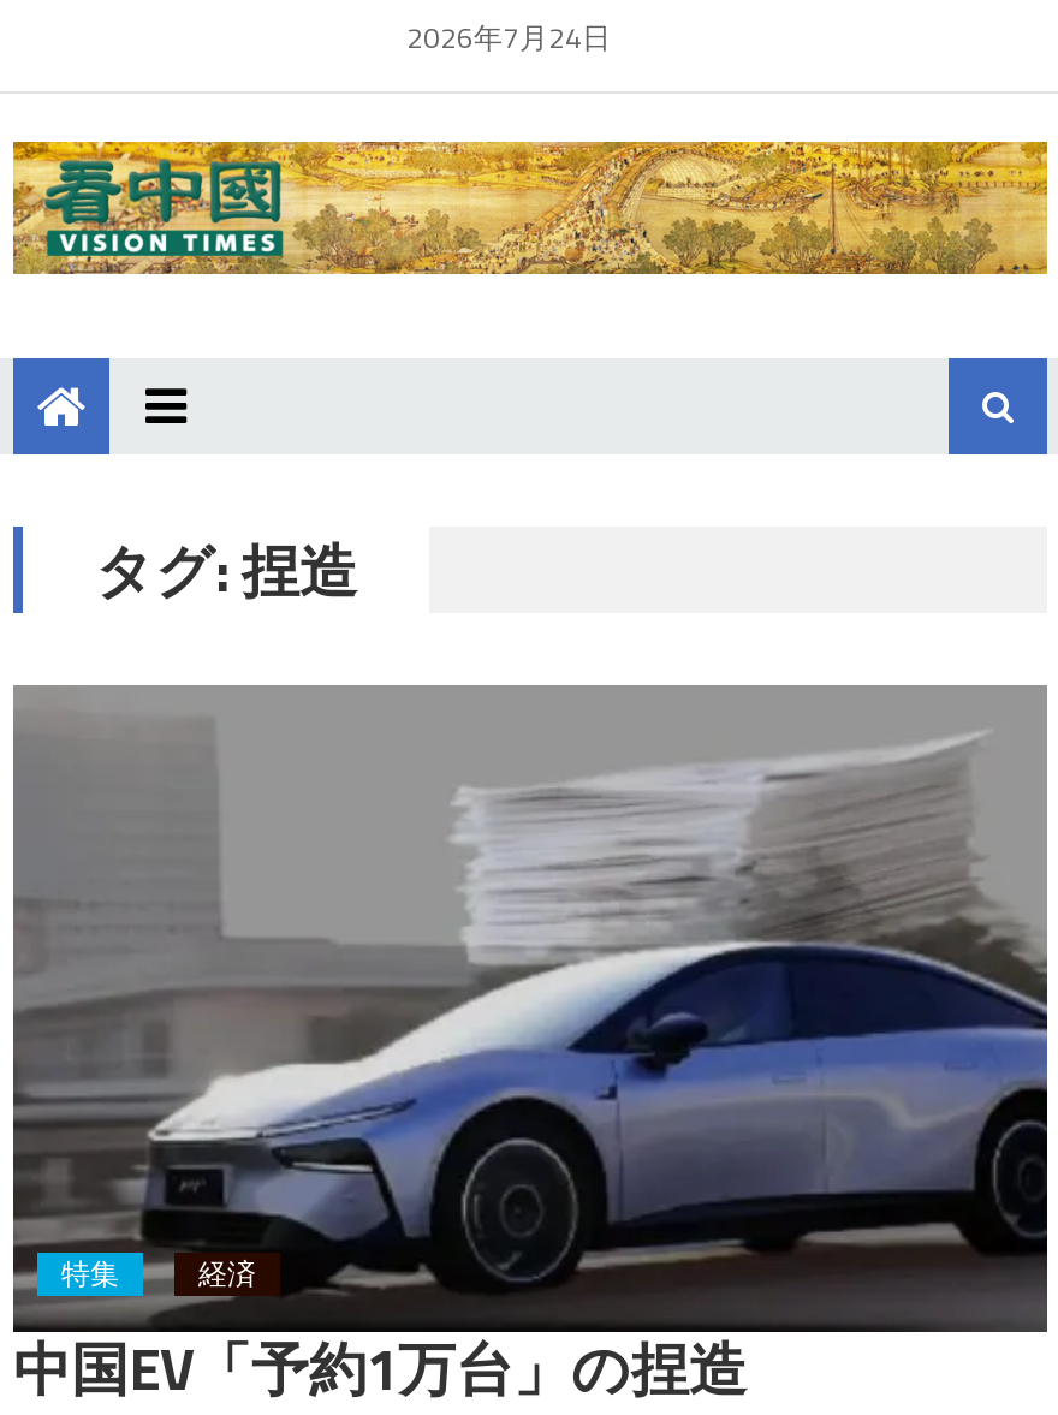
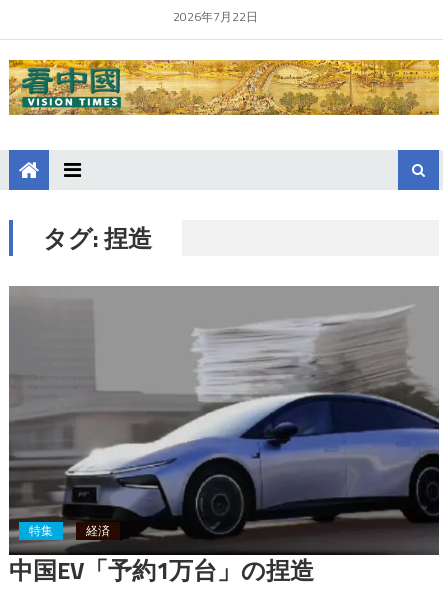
- 2026年7月24日
+ 2026年7月22日
